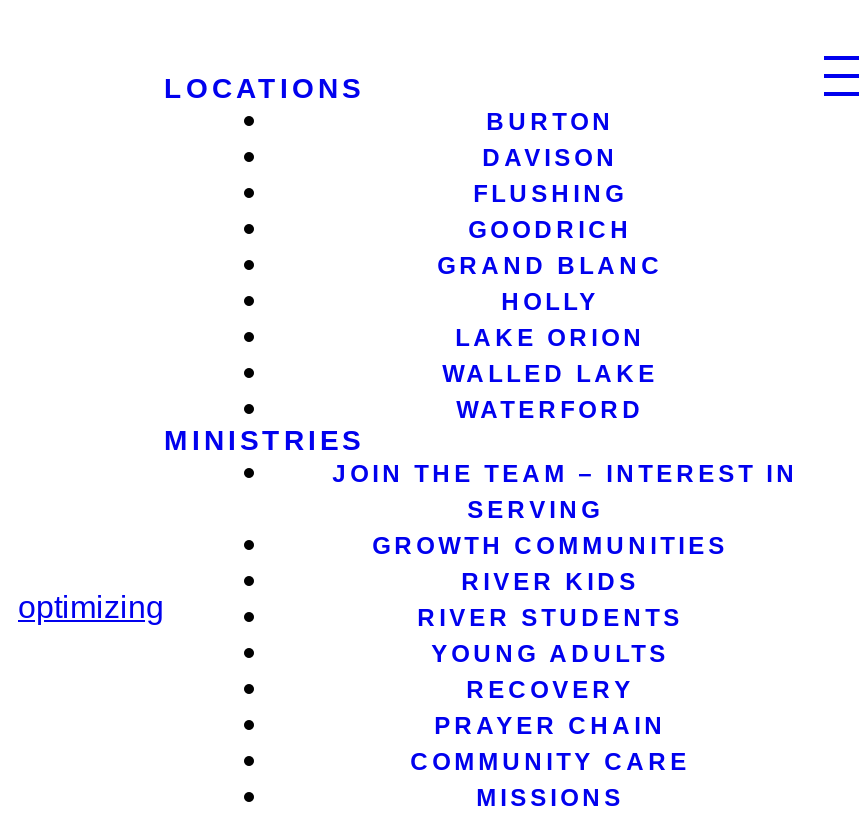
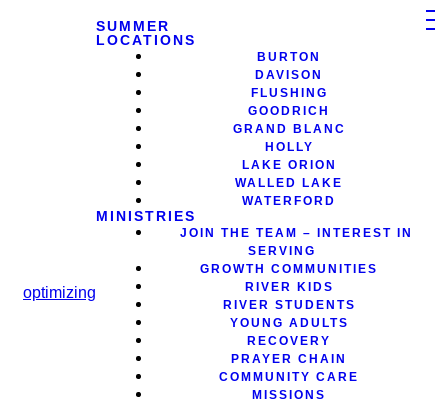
+ SUMMER
